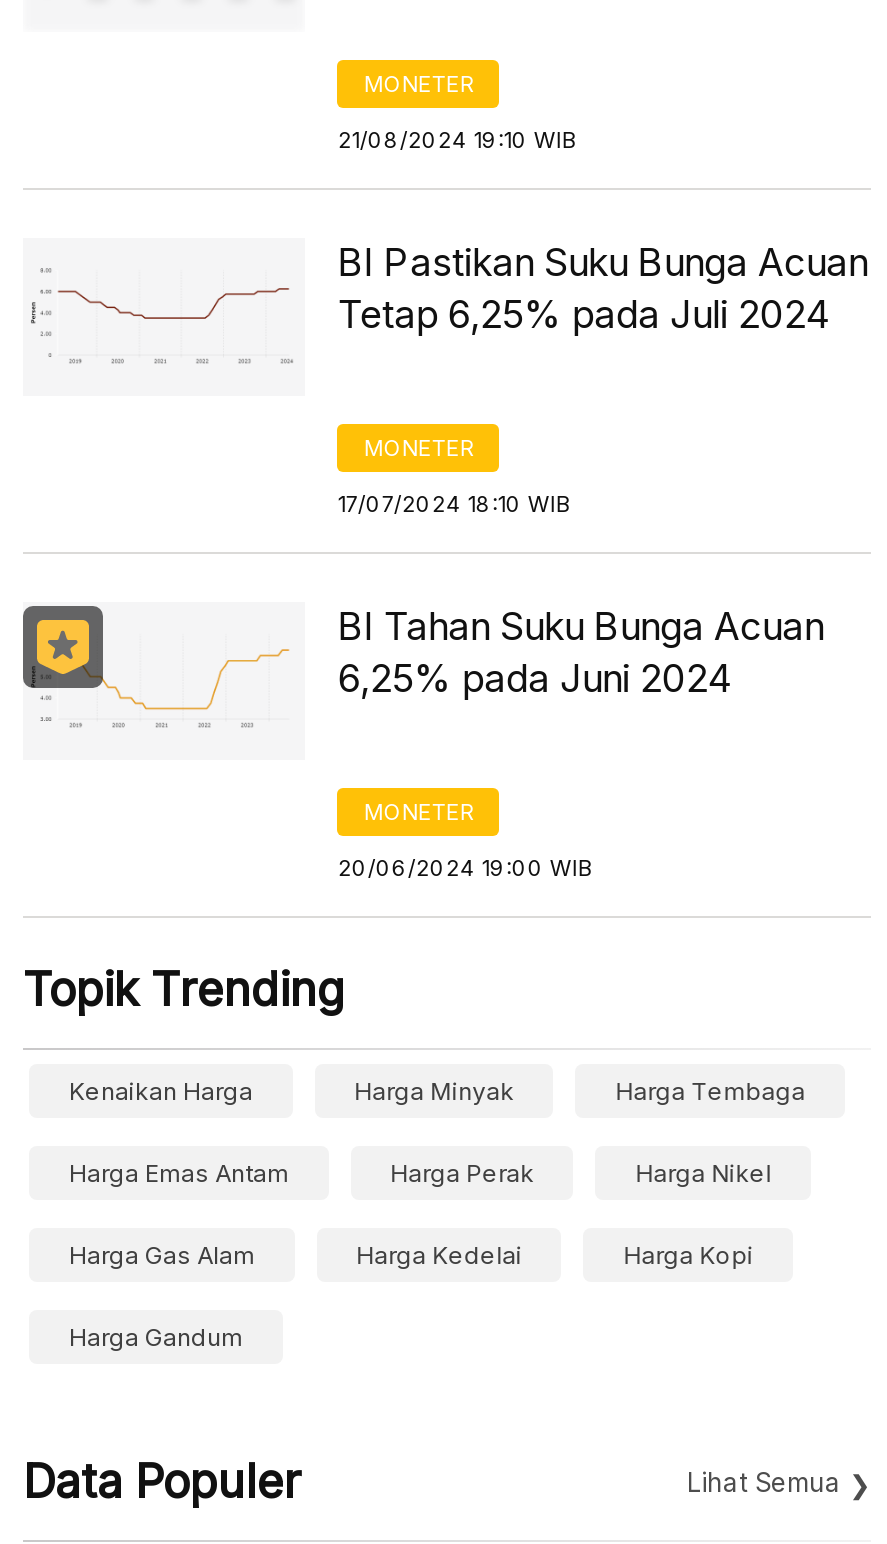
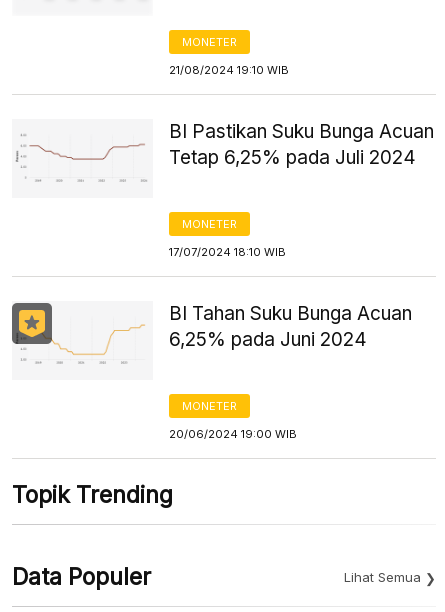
- Kenaikan Harga
- Harga Minyak
- Harga Tembaga
- Harga Emas Antam
- Harga Perak
- Harga Nikel
- Harga Gas Alam
- Harga Kedelai
- Harga Kopi
- Harga Gandum
